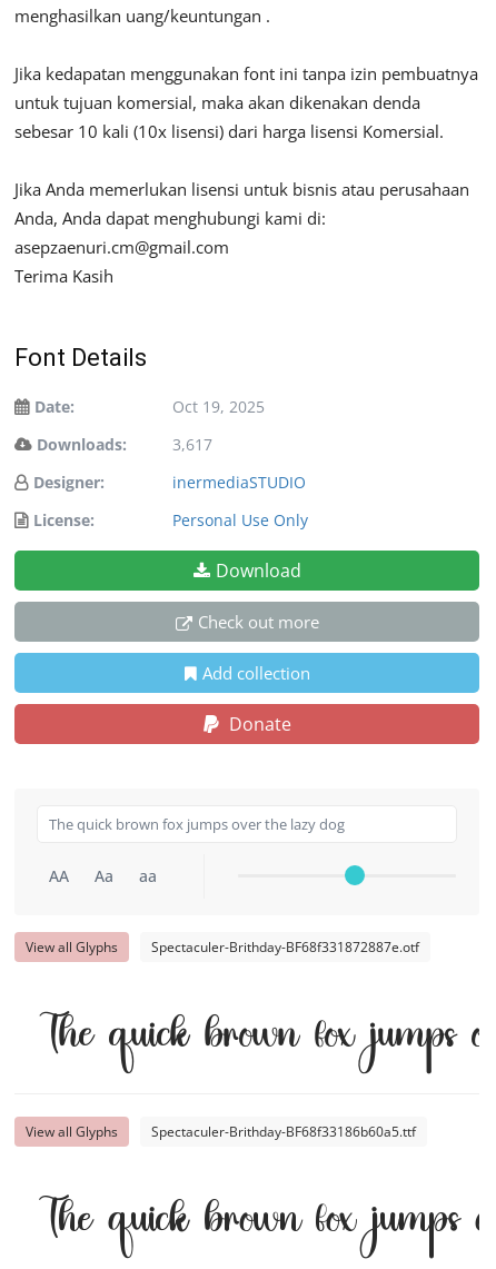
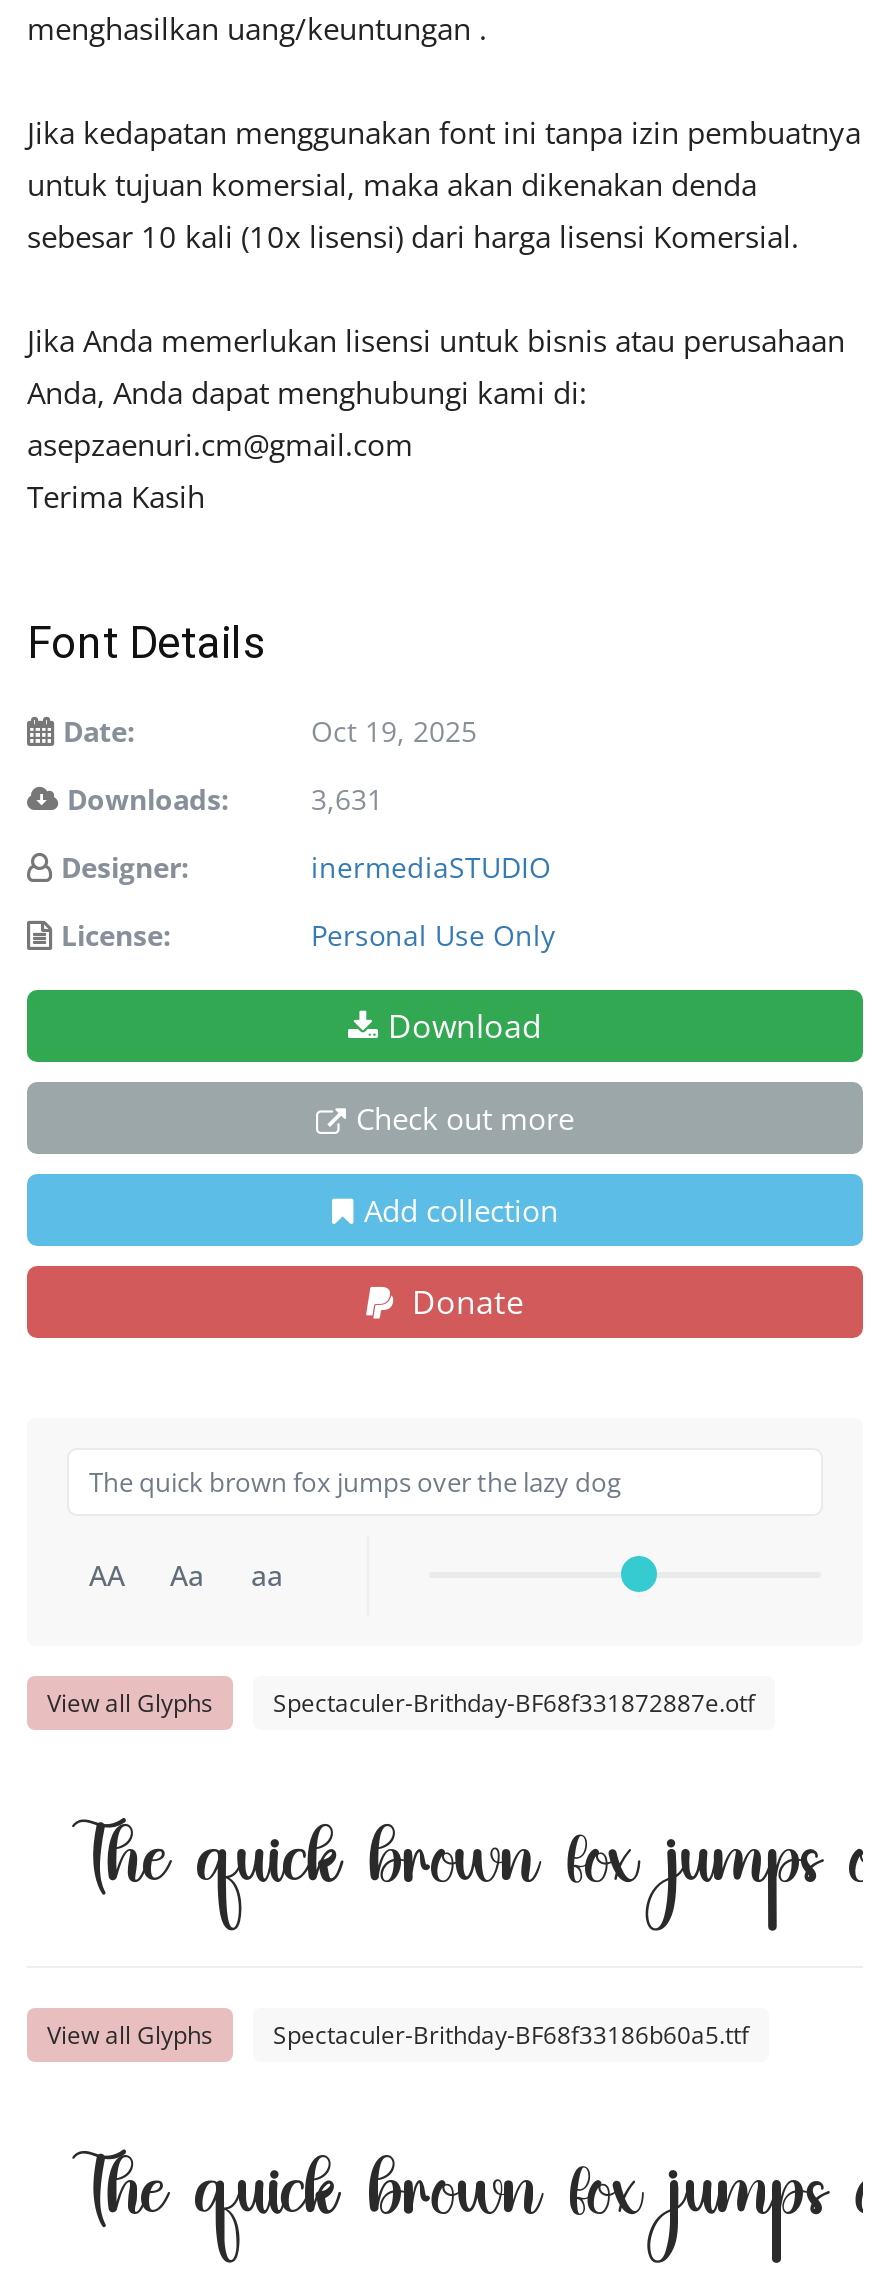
- 3,617
+ 3,631
